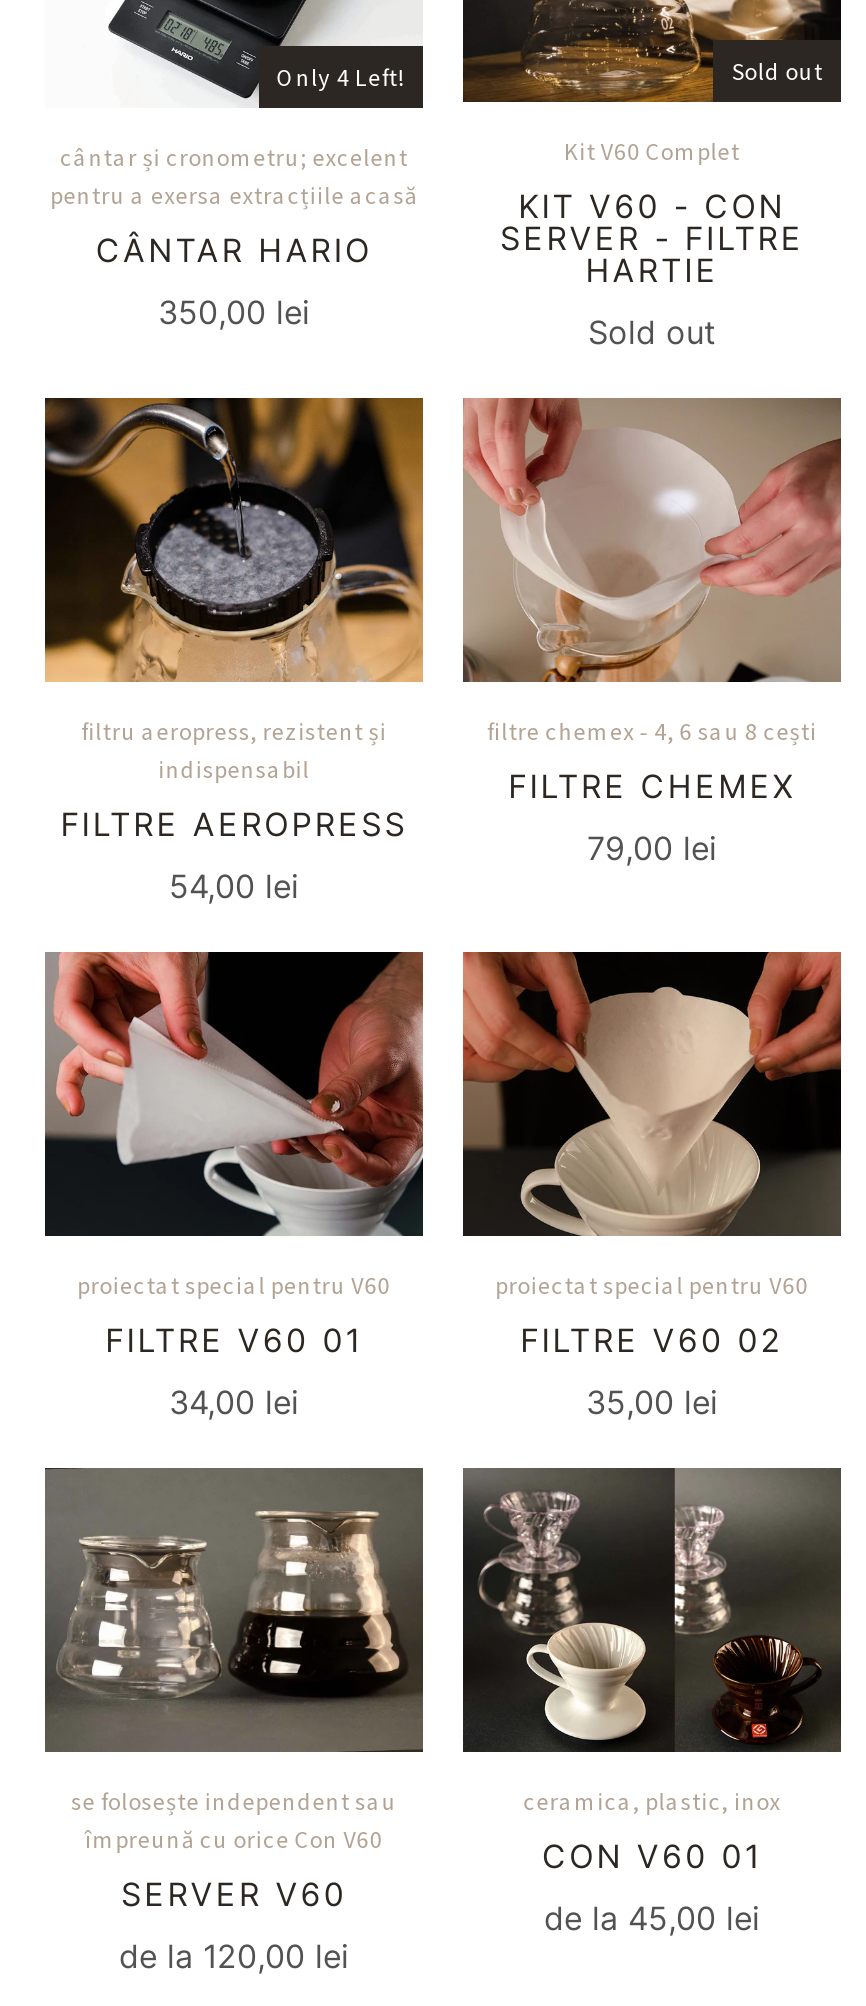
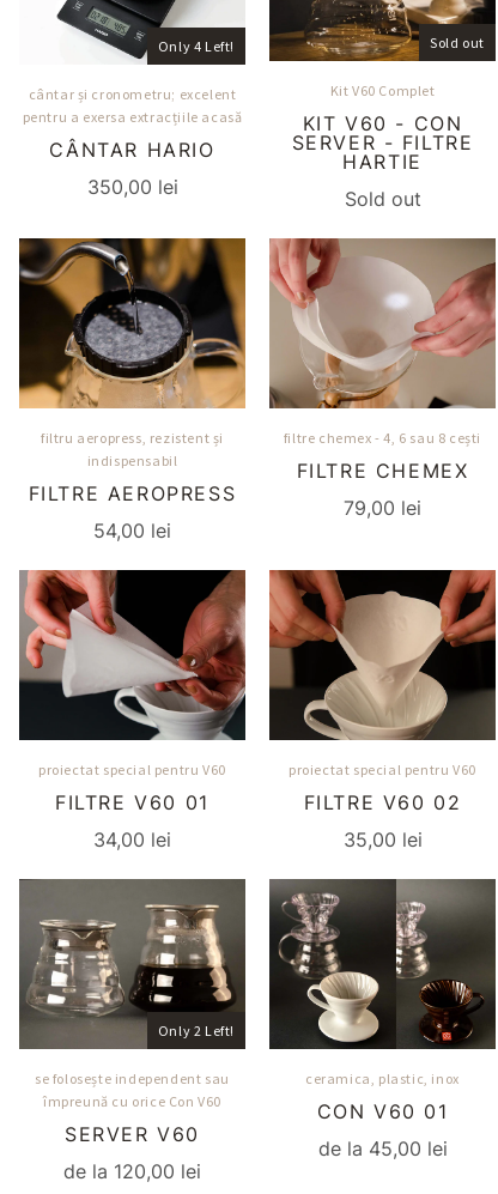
+ Only 2 Left!
